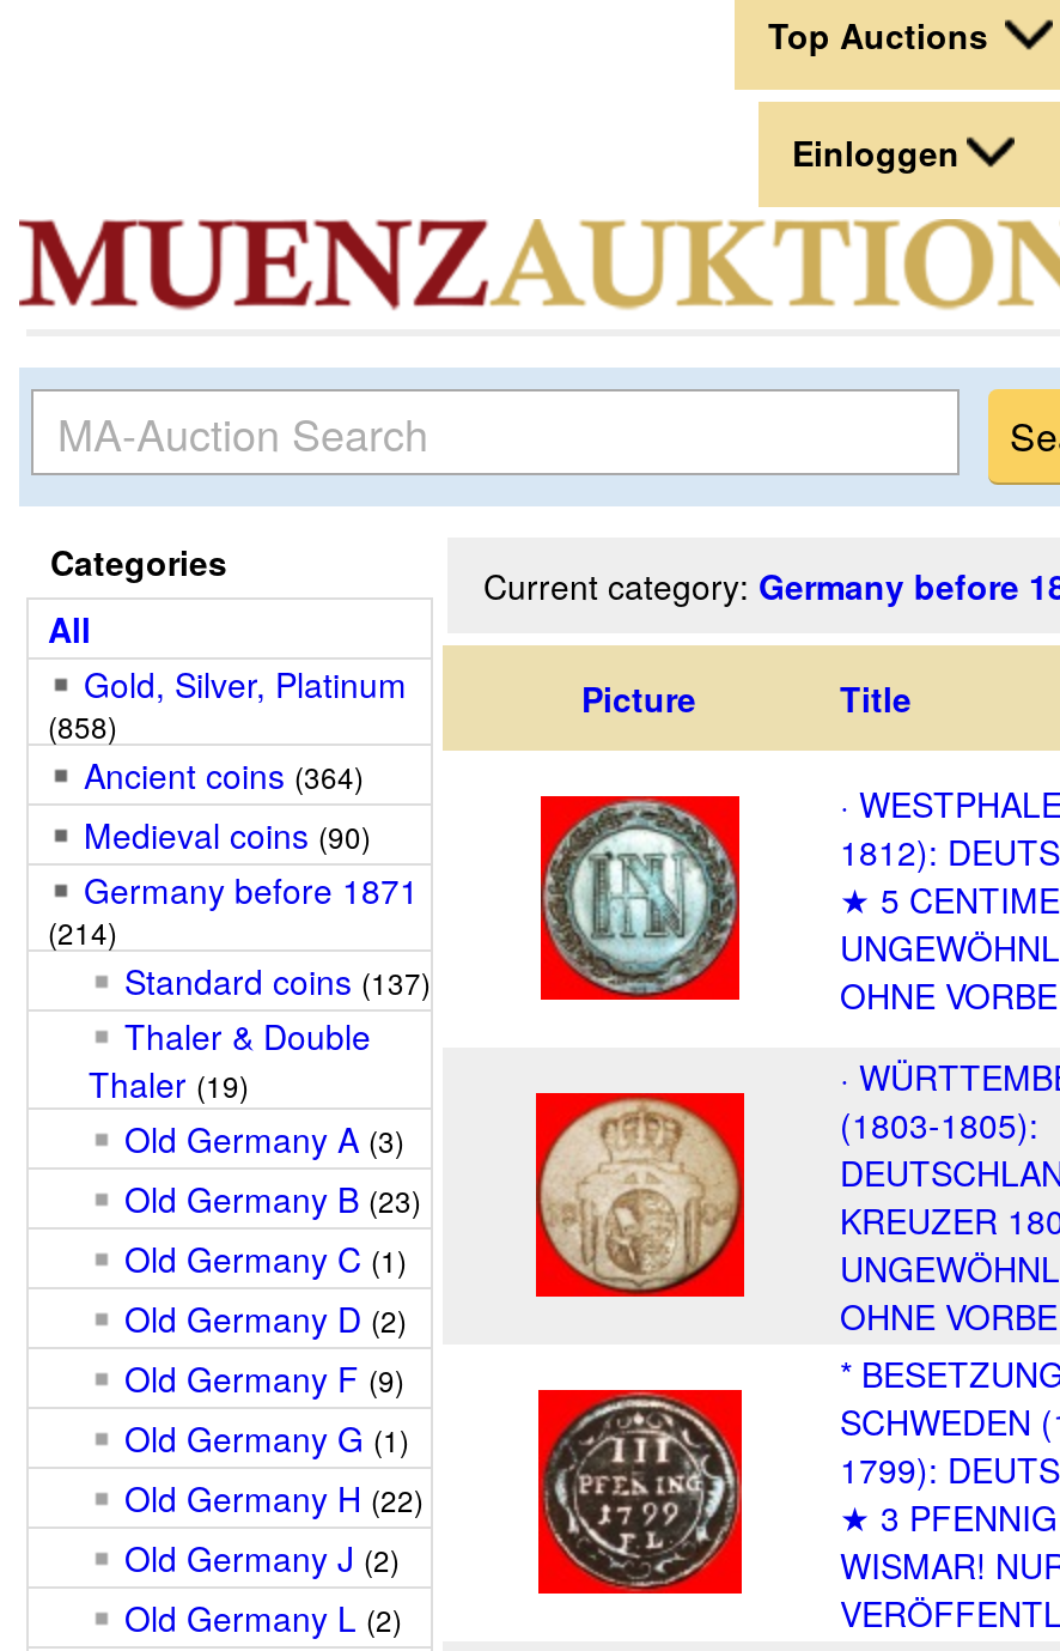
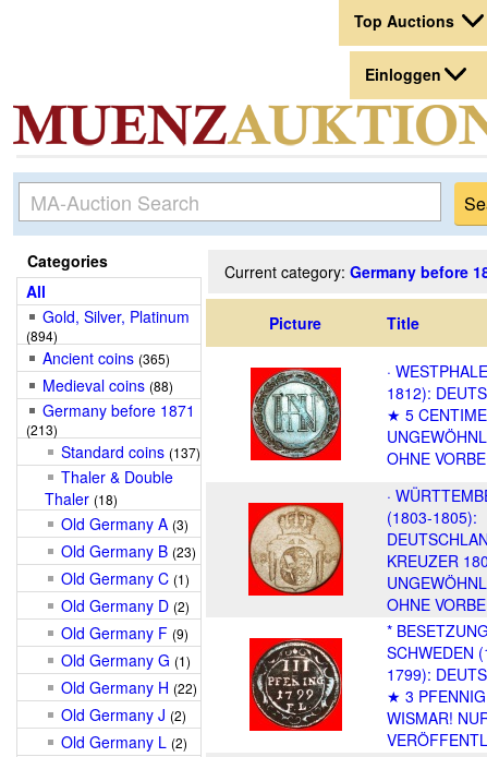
- (858)
+ (894)

- Ancient coins (364)
+ Ancient coins (365)

- Medieval coins (90)
+ Medieval coins (88)

- (214)
+ (213)

- Thaler (19)
+ Thaler (18)
